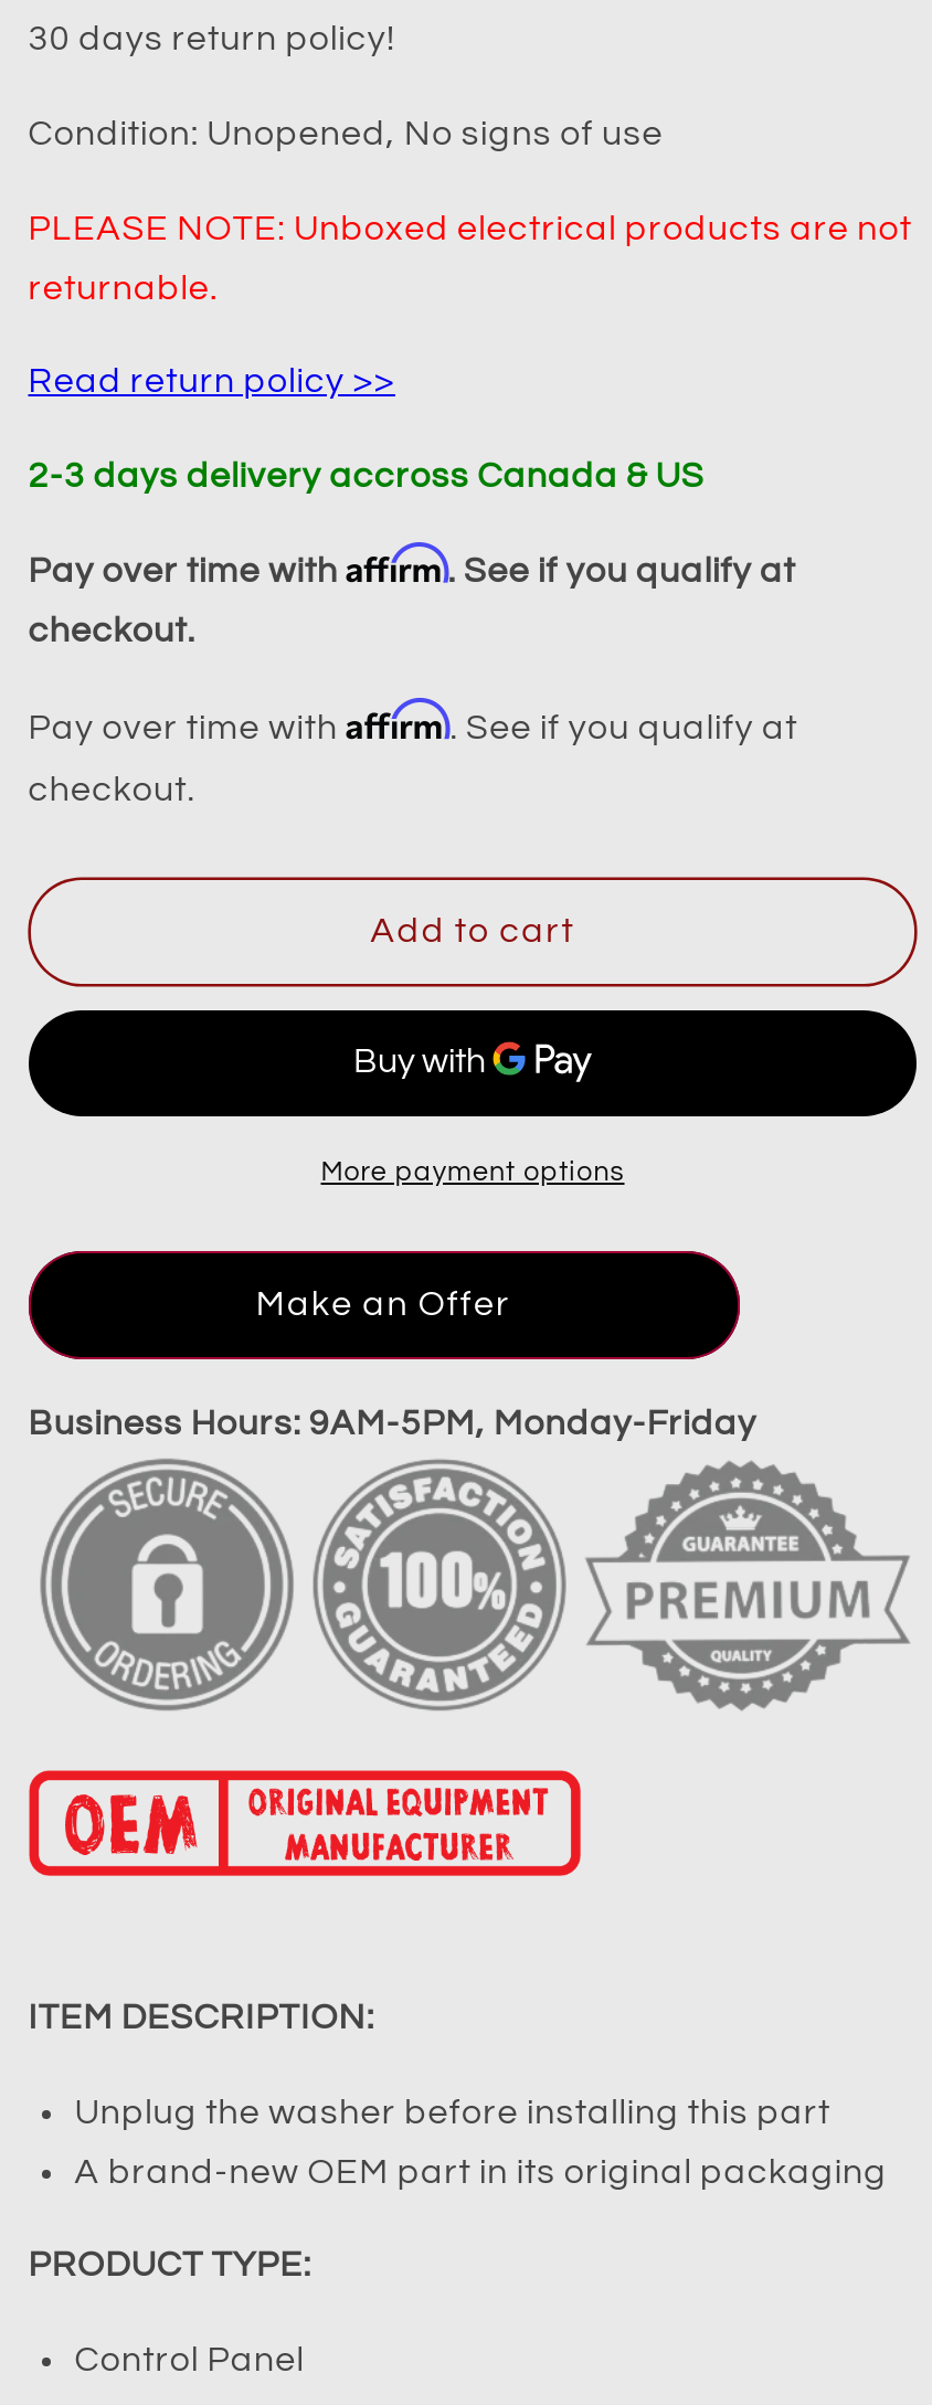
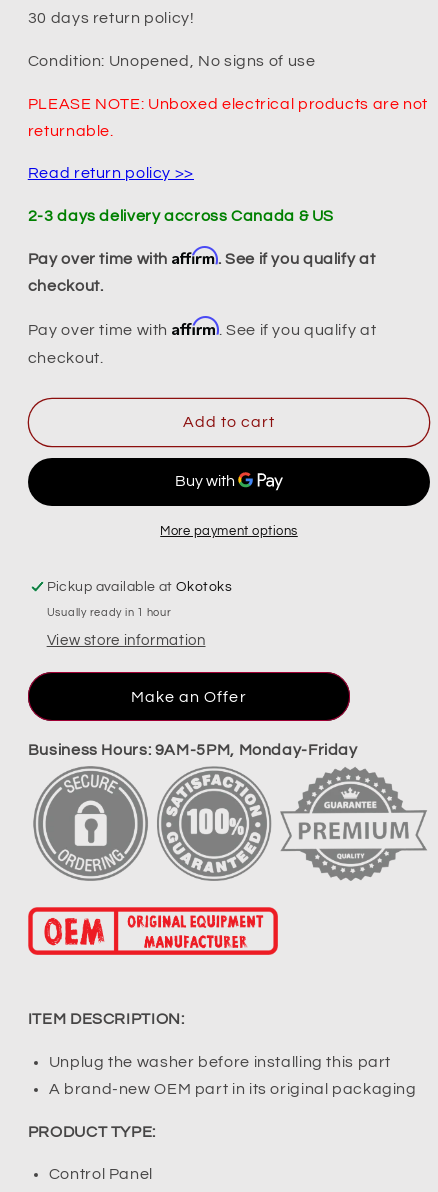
+ Pickup available at Okotoks
+ Usually ready in 1 hour
+ View store information
